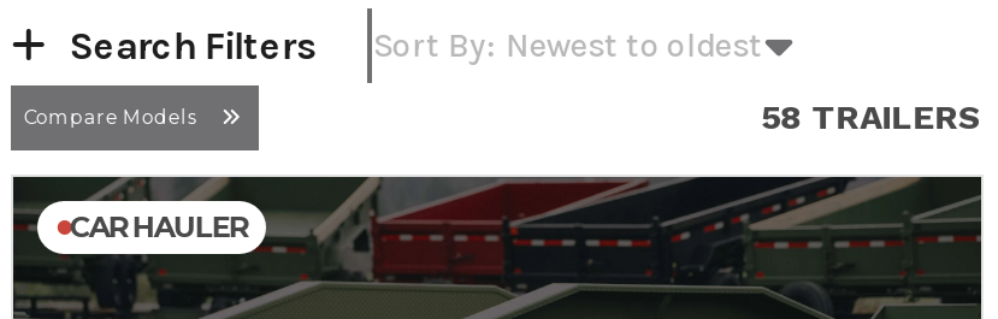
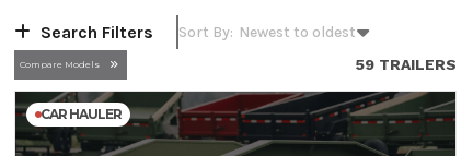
- 58 TRAILERS
+ 59 TRAILERS
